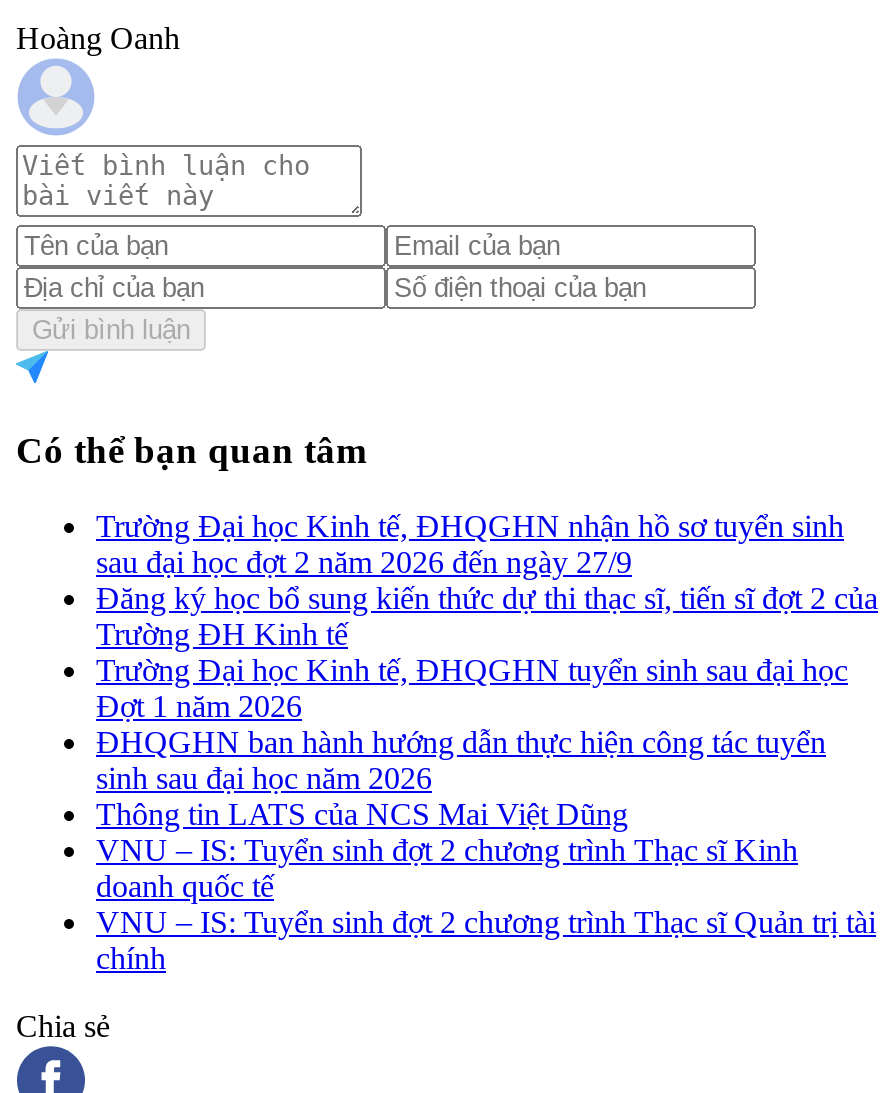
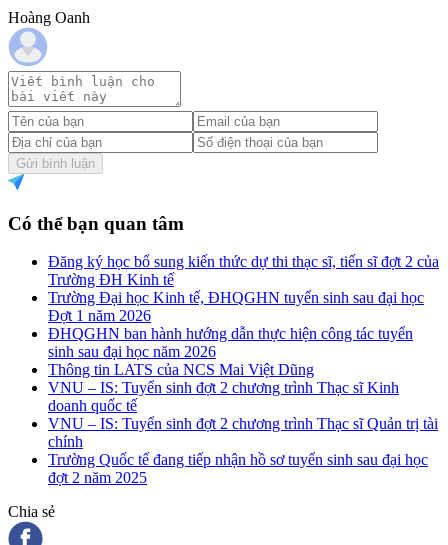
- Trường Đại học Kinh tế, ĐHQGHN nhận hồ sơ tuyển sinh
- sau đại học đợt 2 năm 2026 đến ngày 27/9

moved up: Đăng ký học bổ sung kiến thức dự thi thạc sĩ, tiến sĩ đợt 2 của | Trường ĐH Kinh tế | Trường Đại học Kinh tế, ĐHQGHN tuyển sinh sau đại học | ... | VNU – IS: Tuyển sinh đợt 2 chương trình Thạc sĩ Quản trị tài | chính

+ Trường Quốc tế đang tiếp nhận hồ sơ tuyển sinh sau đại học
+ đợt 2 năm 2025
